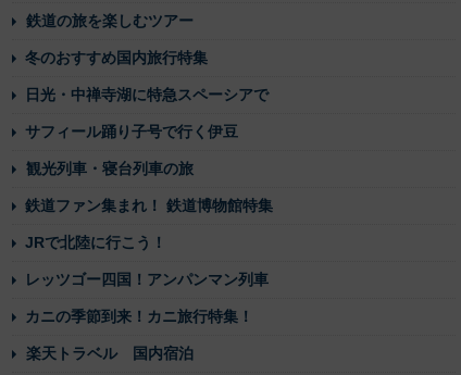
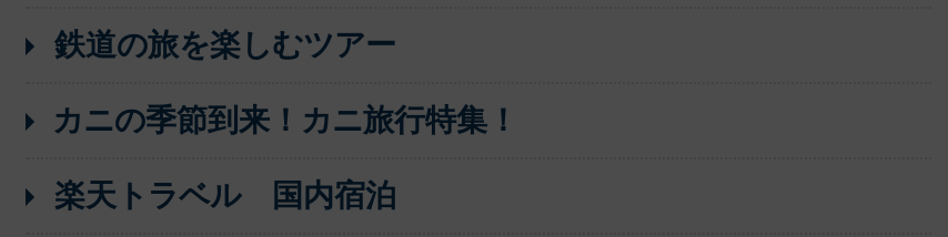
- 冬のおすすめ国内旅行特集
- 日光・中禅寺湖に特急スペーシアで
- サフィール踊り子号で行く伊豆
- 観光列車・寝台列車の旅
- 鉄道ファン集まれ！ 鉄道博物館特集
- JRで北陸に行こう！
- レッツゴー四国！アンパンマン列車
